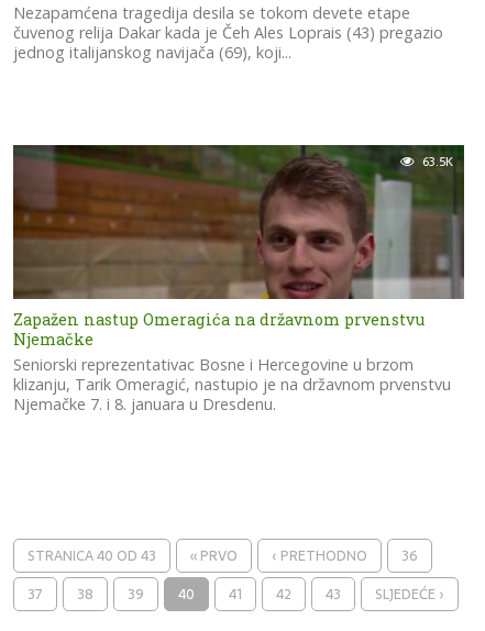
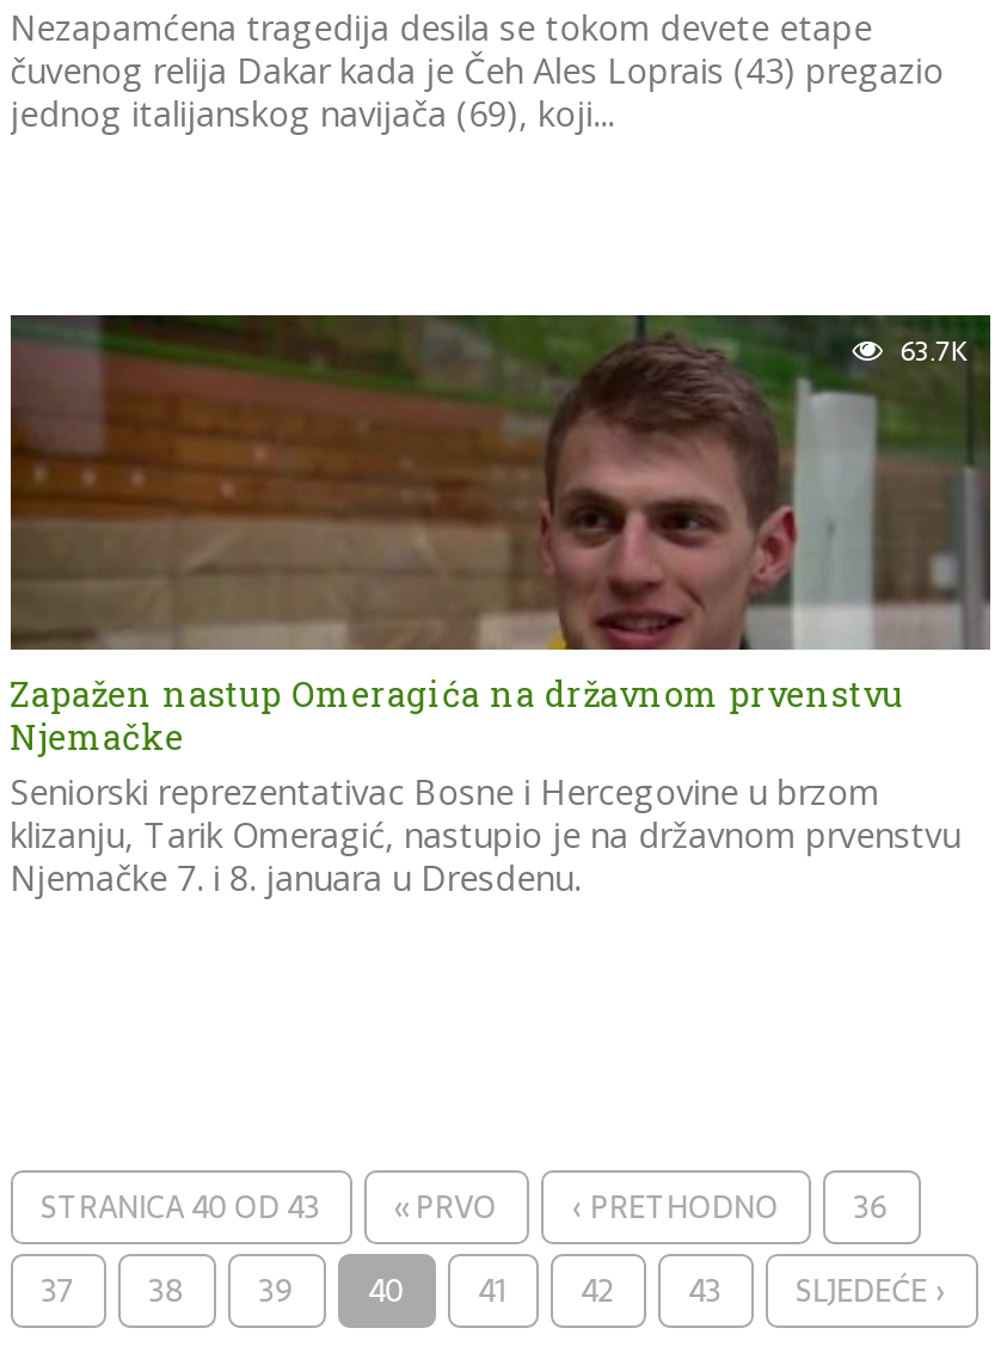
- 63.5K
+ 63.7K
